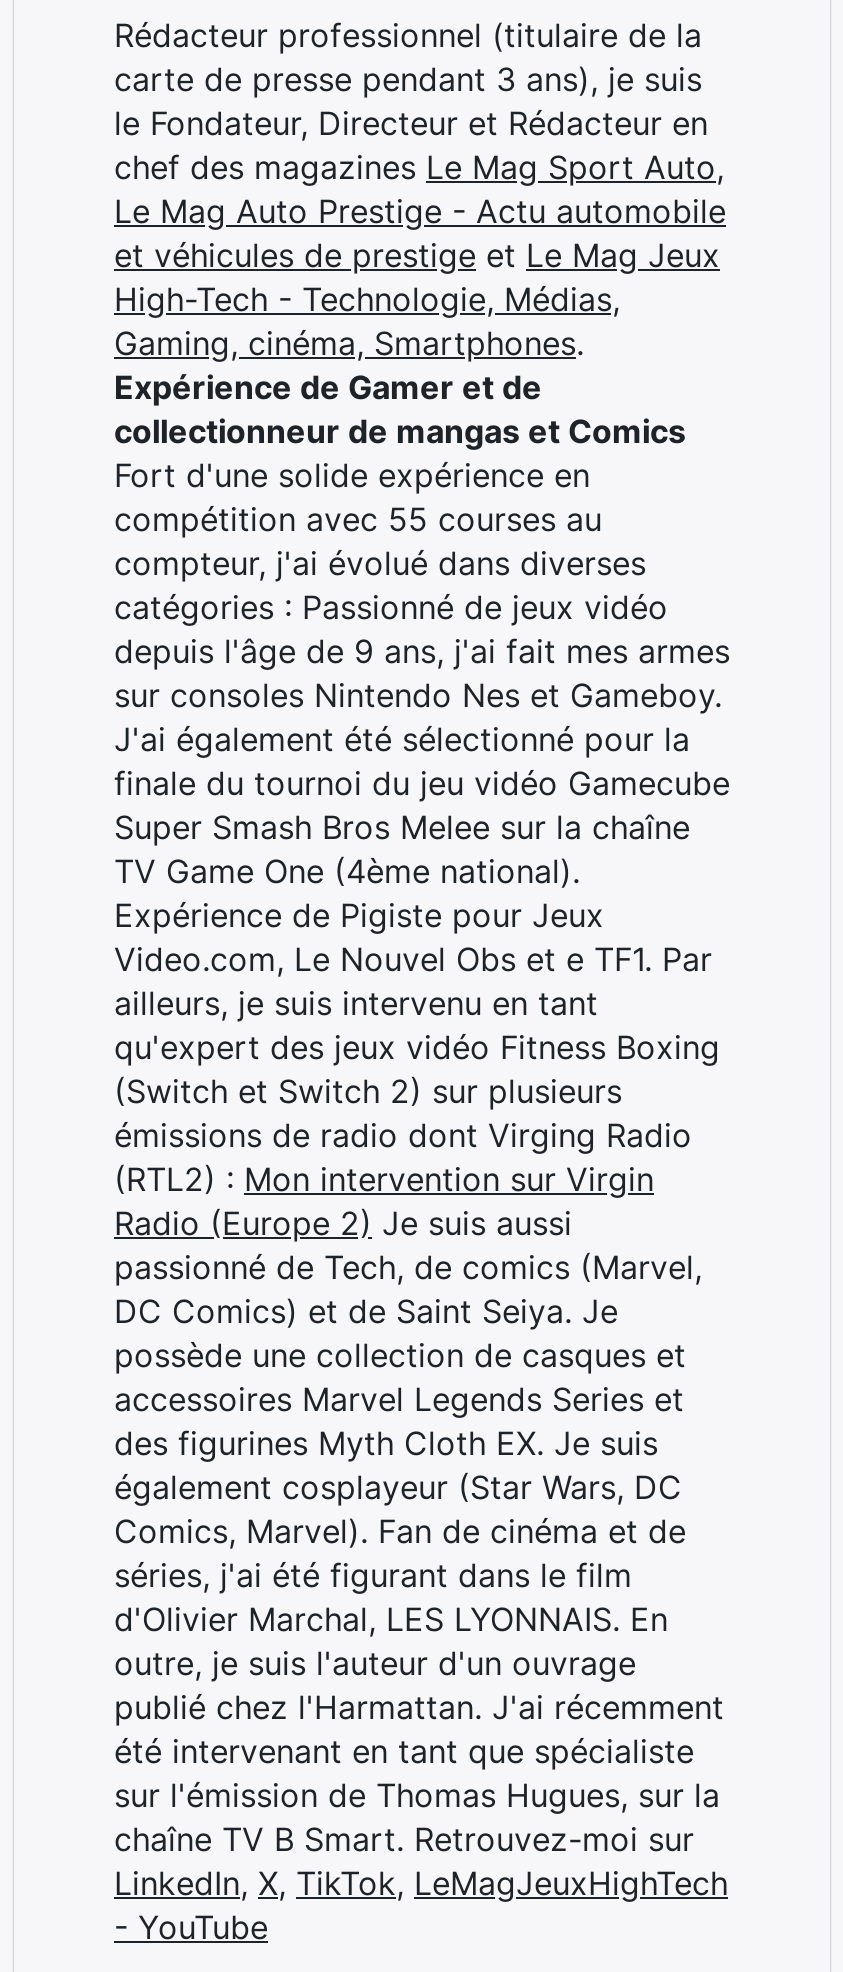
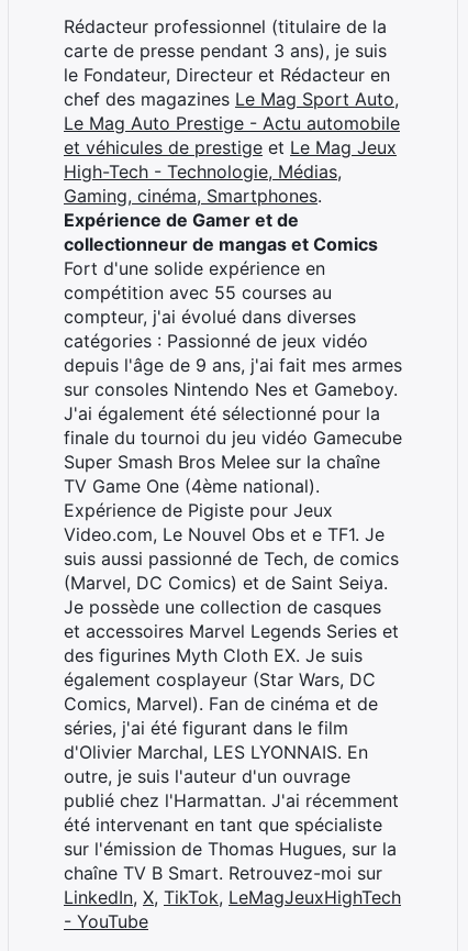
- Video.com, Le Nouvel Obs et e TF1. Par
- ailleurs, je suis intervenu en tant
- qu'expert des jeux vidéo Fitness Boxing
- (Switch et Switch 2) sur plusieurs
- émissions de radio dont Virging Radio
- (RTL2) : Mon intervention sur Virgin
- Radio (Europe 2) Je suis aussi
- passionné de Tech, de comics (Marvel,
- DC Comics) et de Saint Seiya. Je
- possède une collection de casques et
- accessoires Marvel Legends Series et
+ Video.com, Le Nouvel Obs et e TF1. Je
+ suis aussi passionné de Tech, de comics
+ (Marvel, DC Comics) et de Saint Seiya.
+ Je possède une collection de casques
+ et accessoires Marvel Legends Series et
